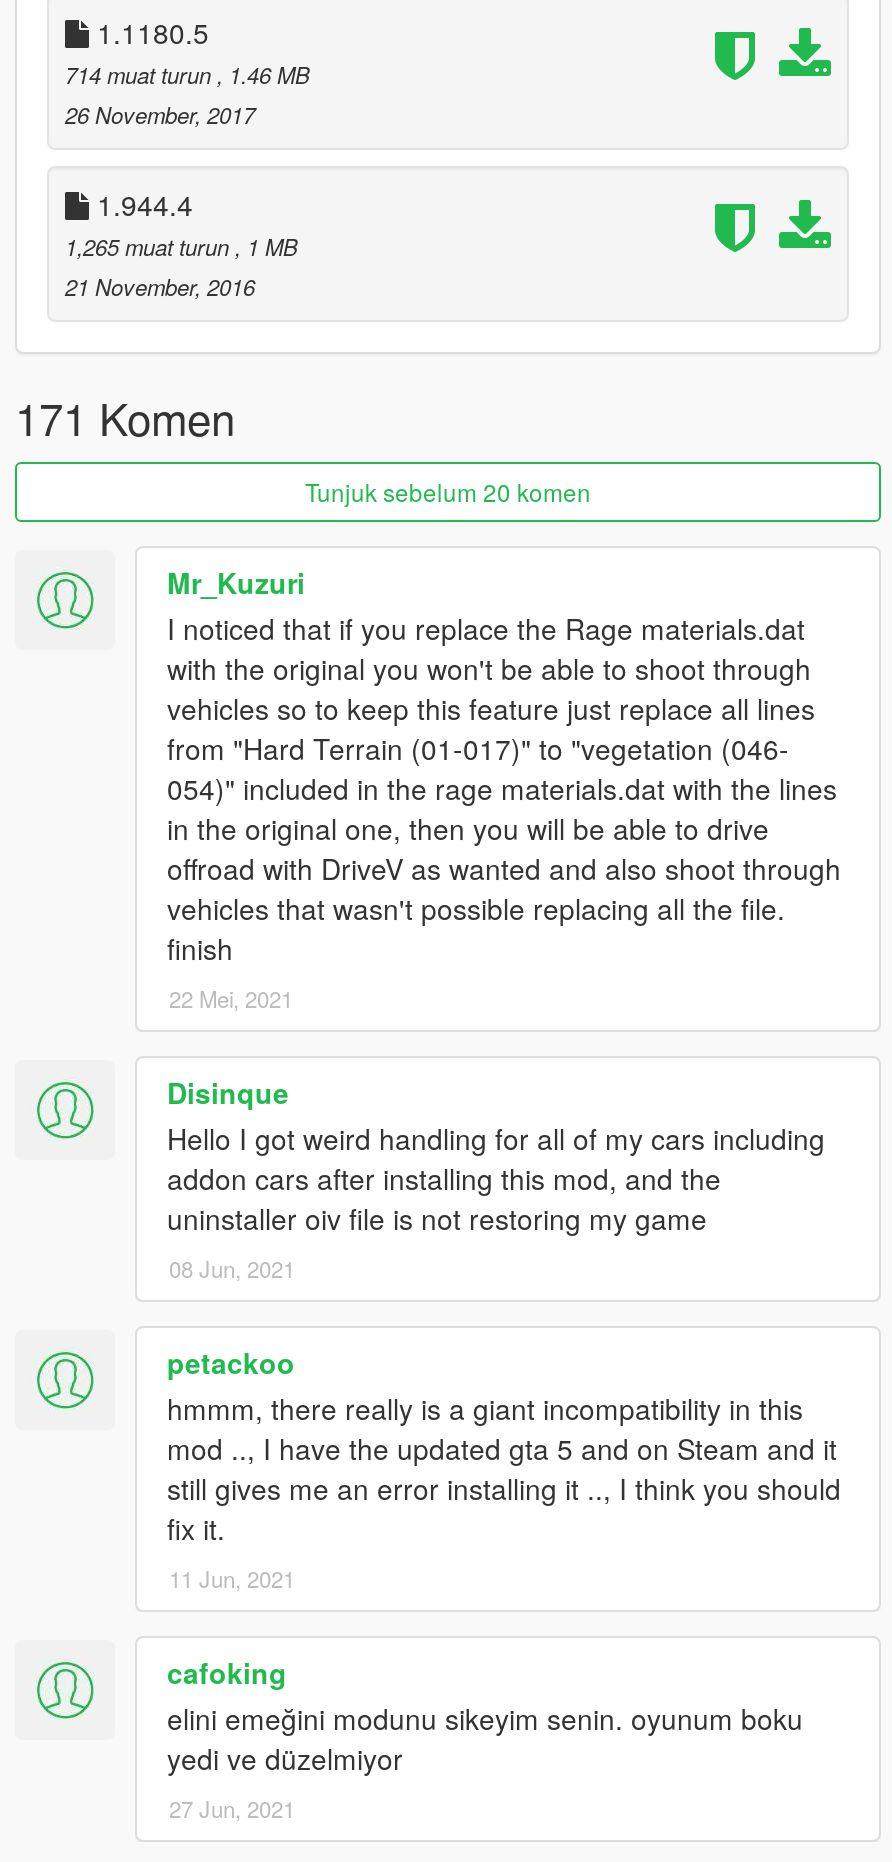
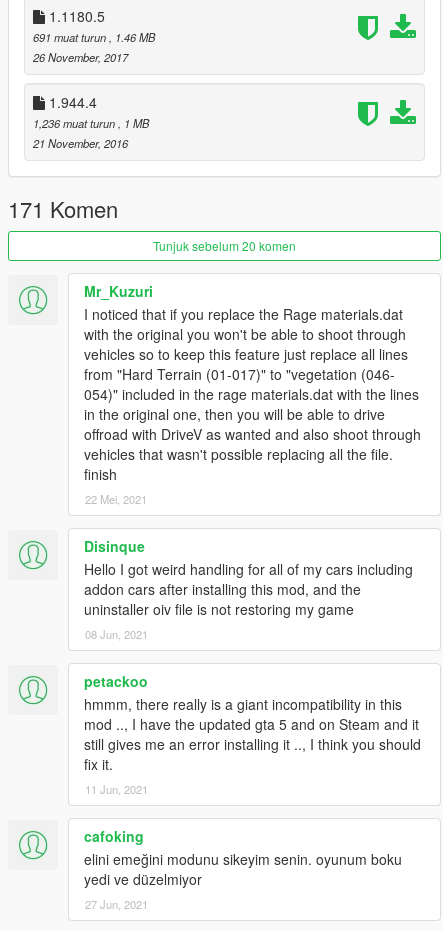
- 714 muat turun, 1.46 MB
+ 691 muat turun, 1.46 MB

- 1,265 muat turun, 1 MB
+ 1,236 muat turun, 1 MB
